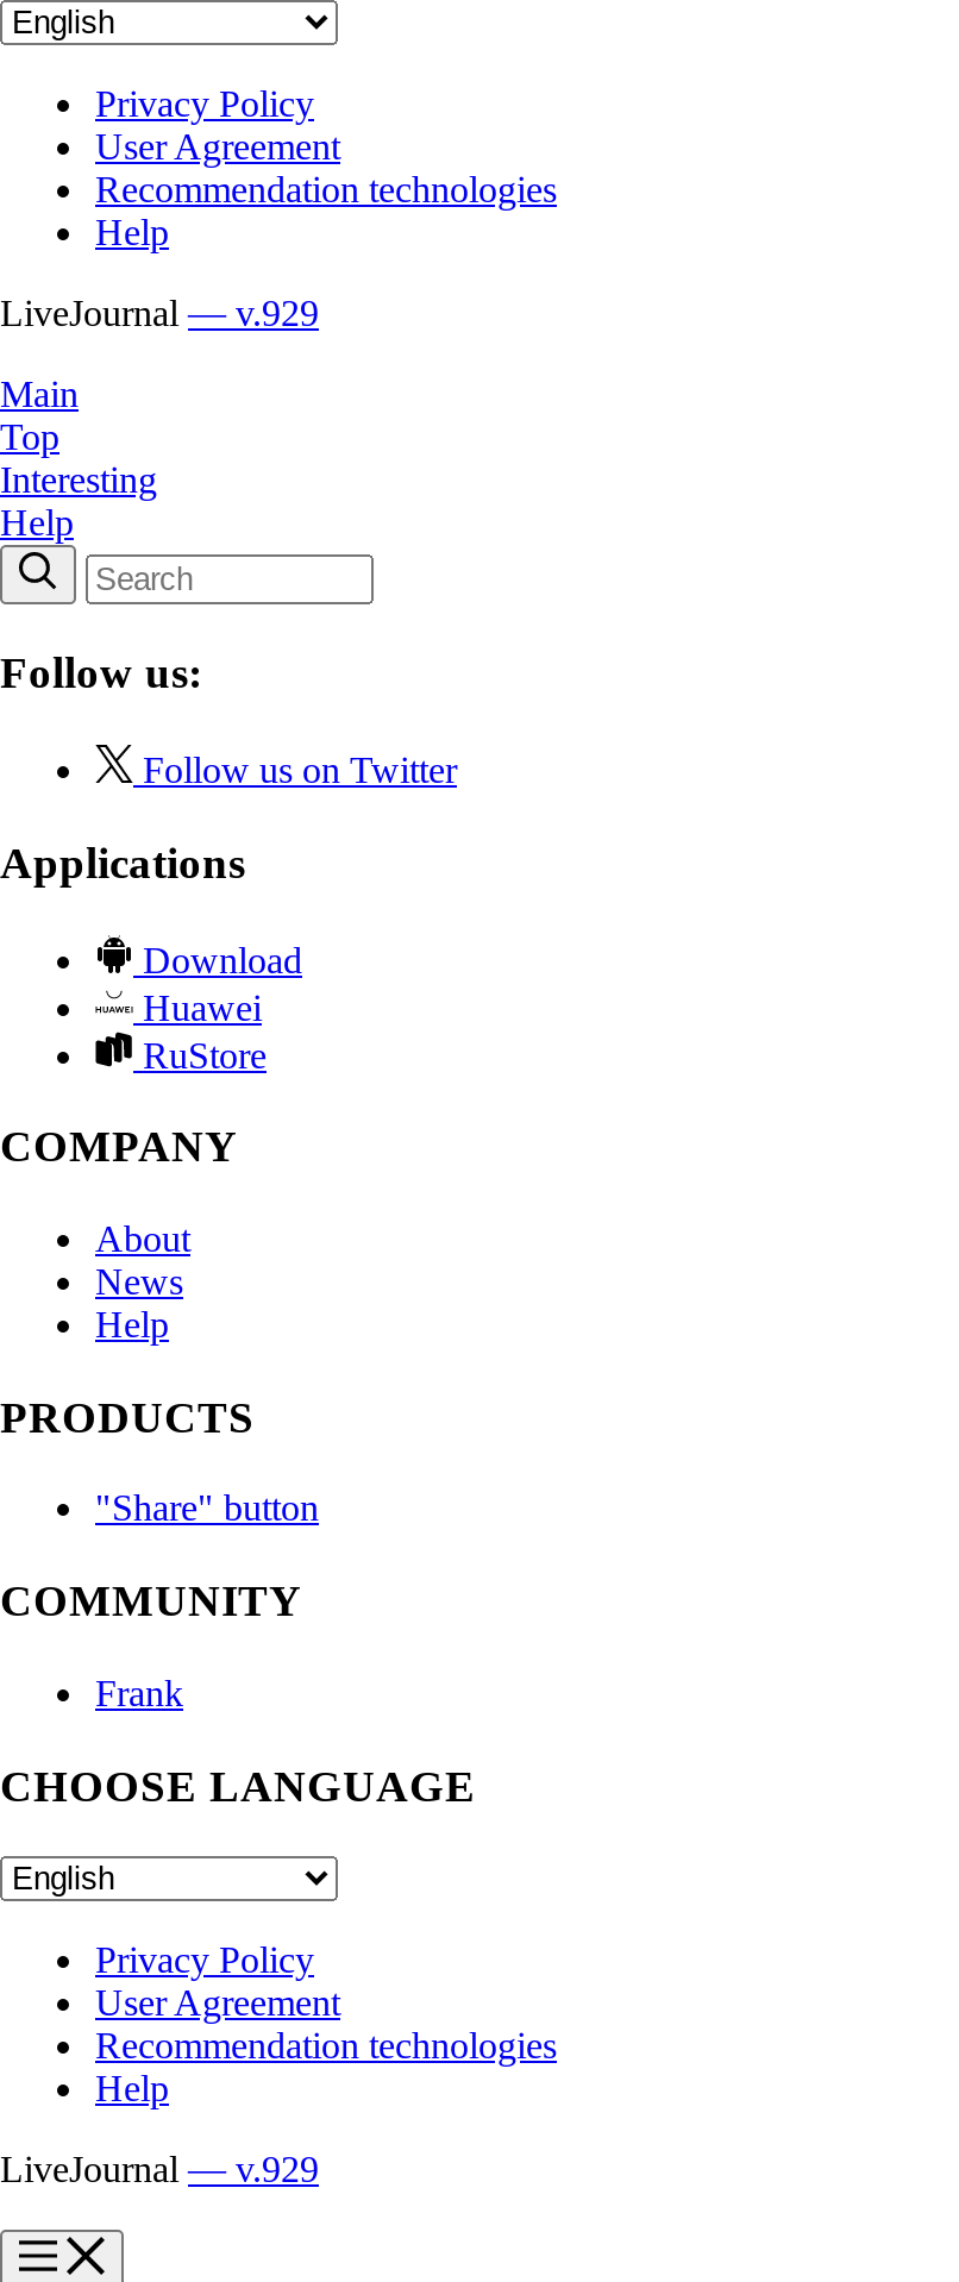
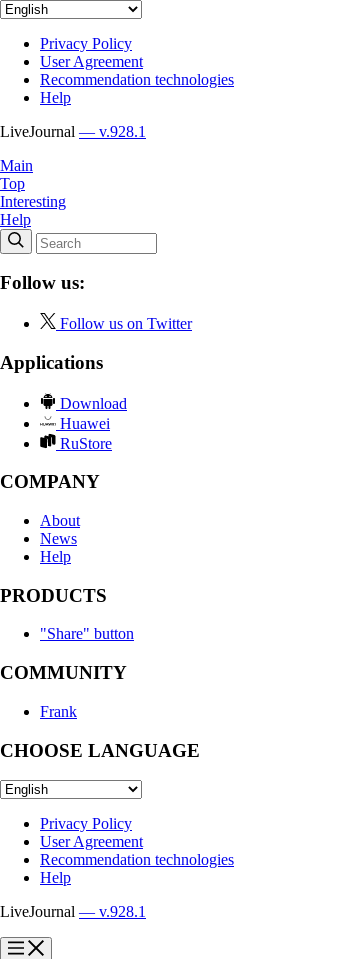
- LiveJournal — v.929
+ LiveJournal — v.928.1

- LiveJournal — v.929
+ LiveJournal — v.928.1
